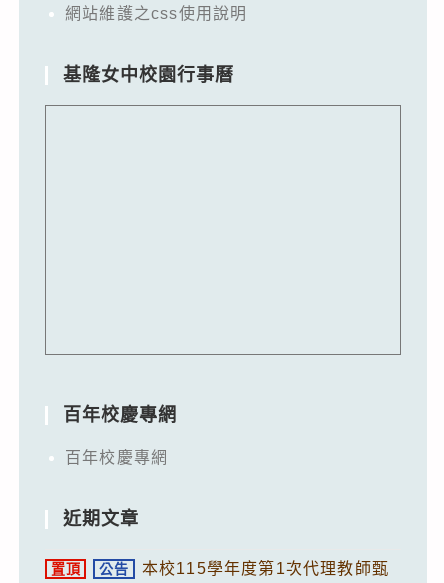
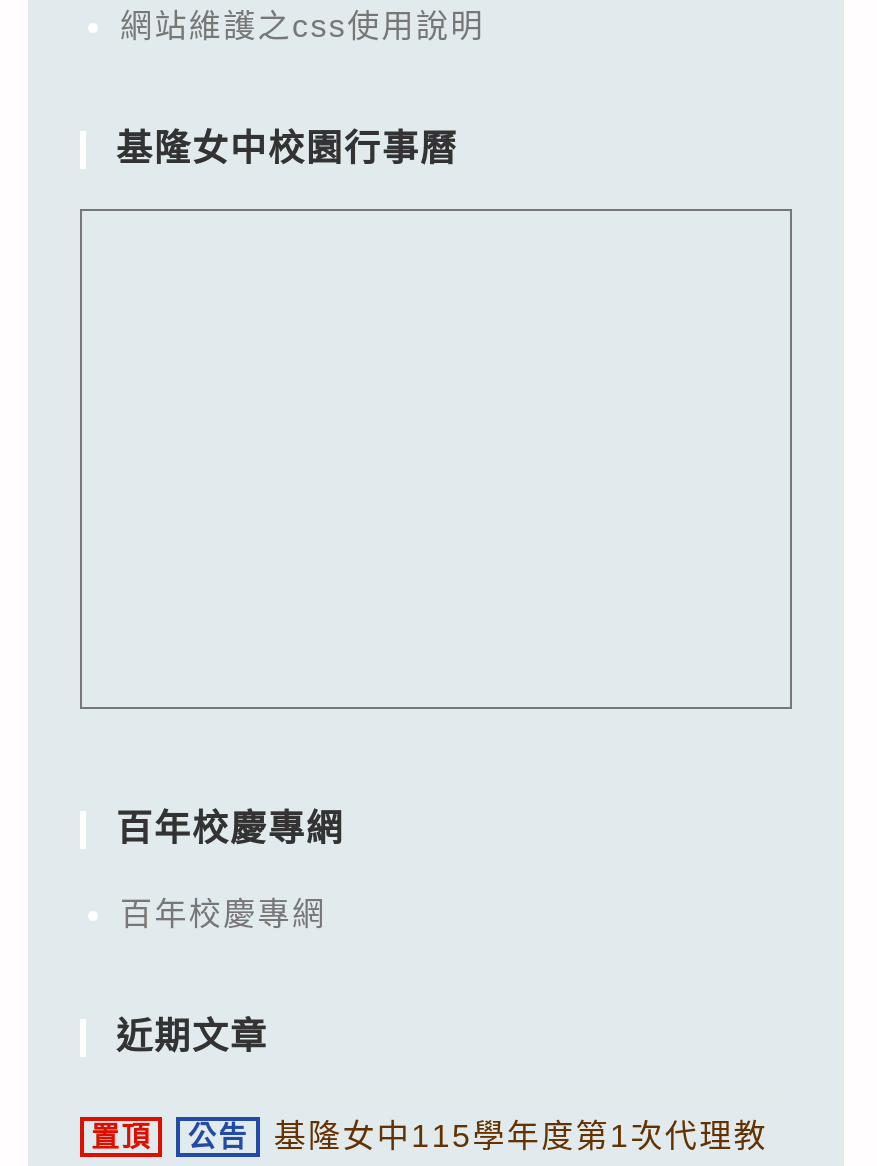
- 本校115學年度第1次代理教師甄
+ 基隆女中115學年度第1次代理教
